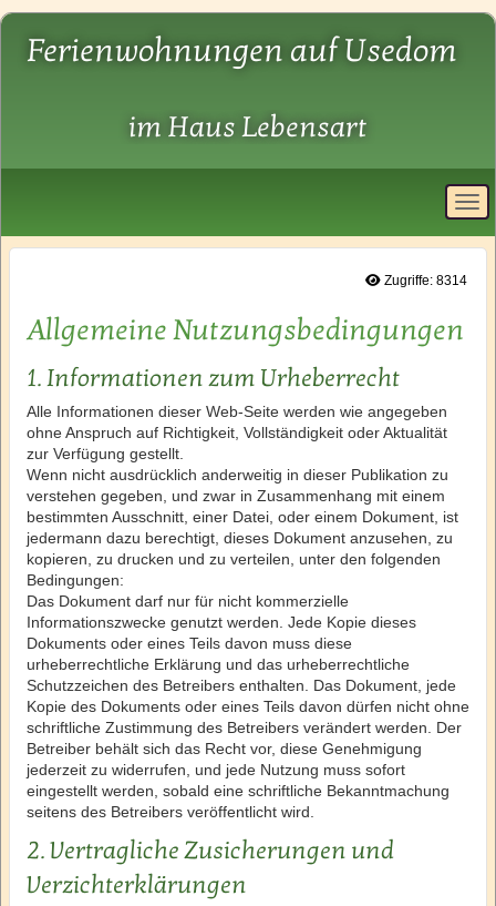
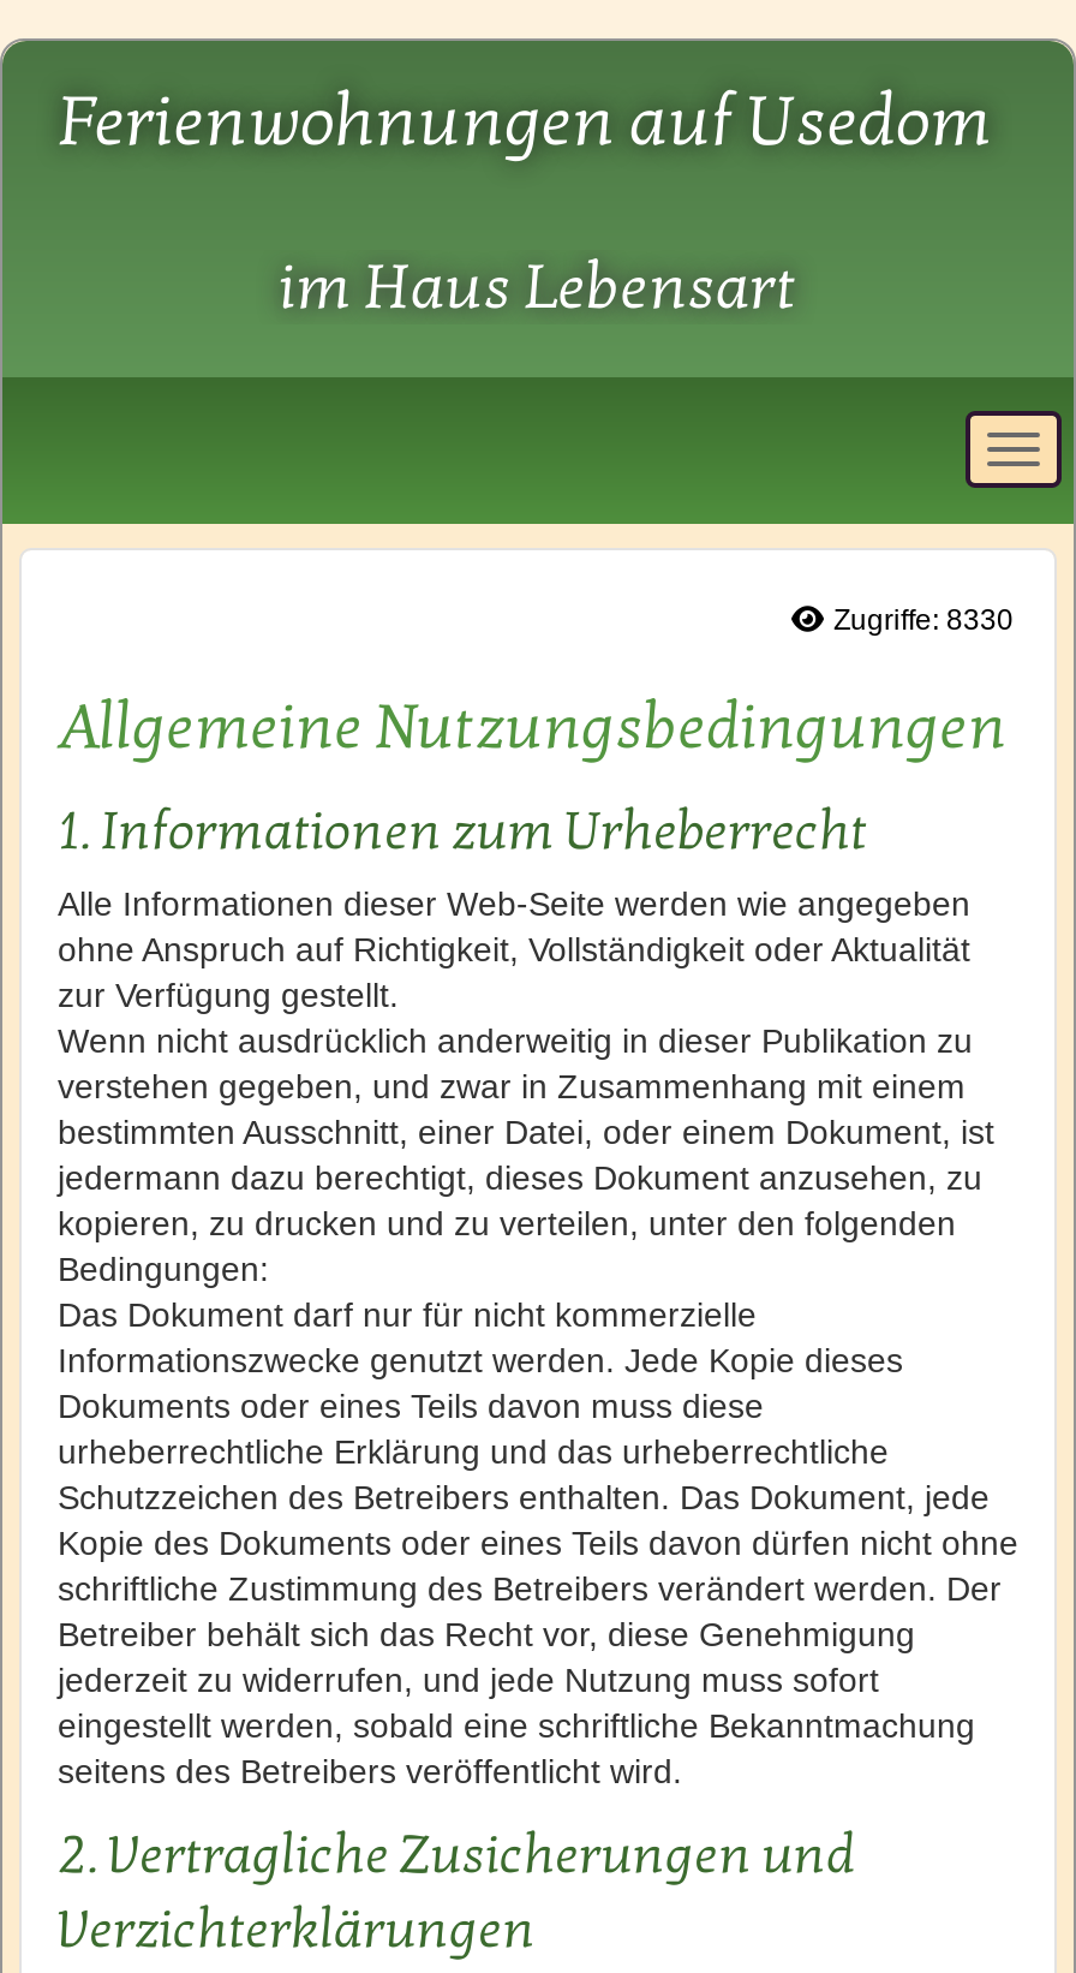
- Zugriffe: 8314
+ Zugriffe: 8330
